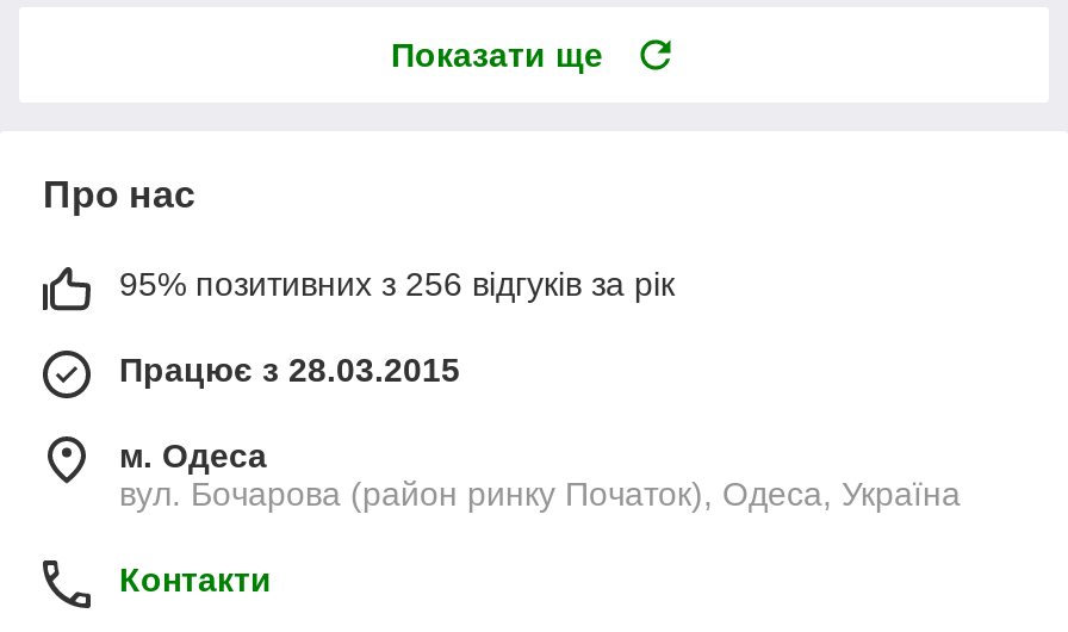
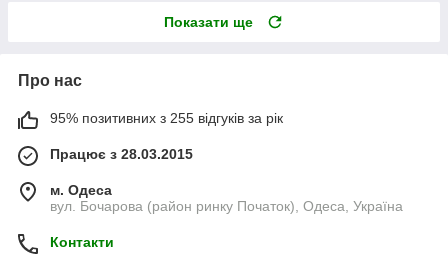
- 95% позитивних з 256 відгуків за рік
+ 95% позитивних з 255 відгуків за рік
